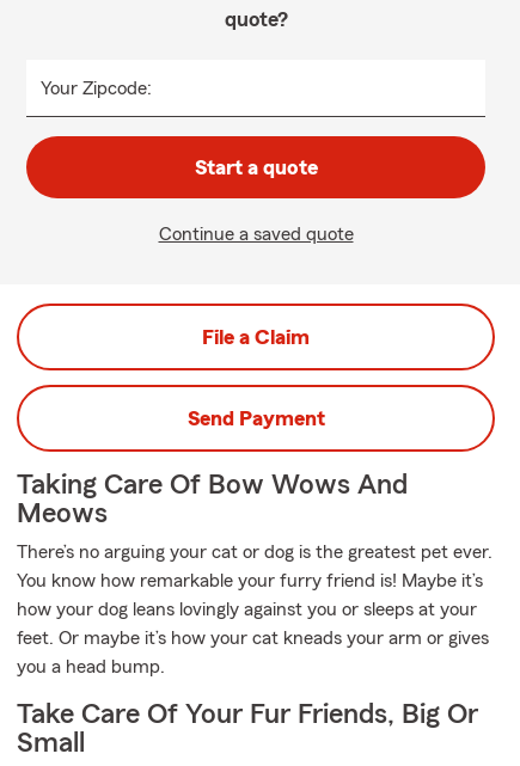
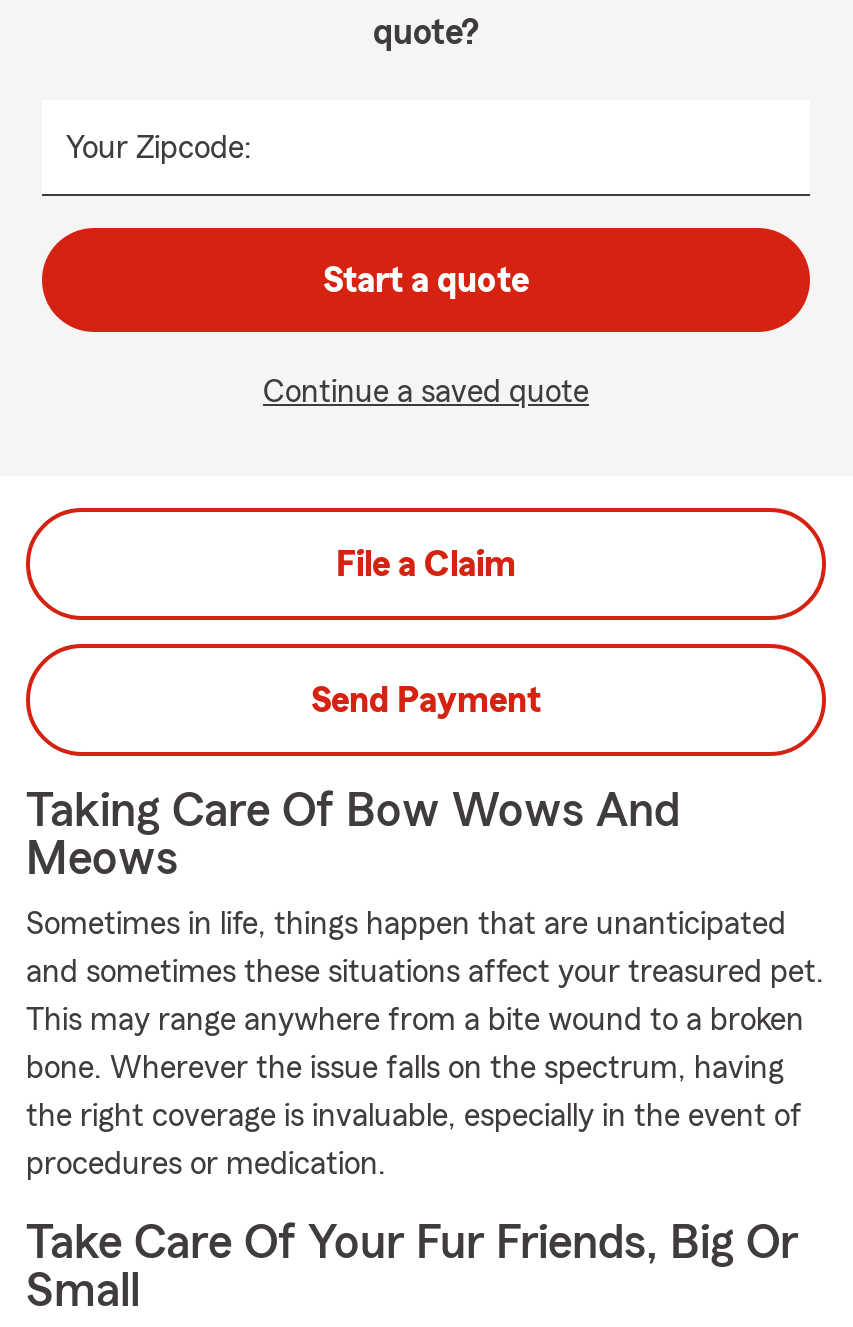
- There’s no arguing your cat or dog is the greatest pet ever.
- You know how remarkable your furry friend is! Maybe it’s
- how your dog leans lovingly against you or sleeps at your
- feet. Or maybe it’s how your cat kneads your arm or gives
- you a head bump.
+ Sometimes in life, things happen that are unanticipated
+ and sometimes these situations affect your treasured pet.
+ This may range anywhere from a bite wound to a broken
+ bone. Wherever the issue falls on the spectrum, having
+ the right coverage is invaluable, especially in the event of
+ procedures or medication.
